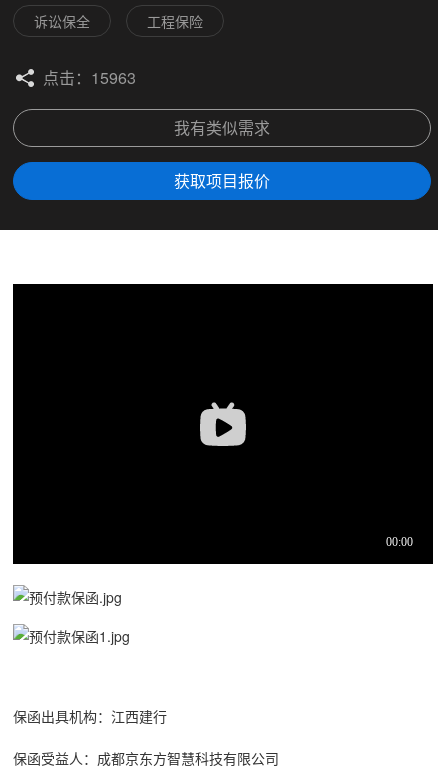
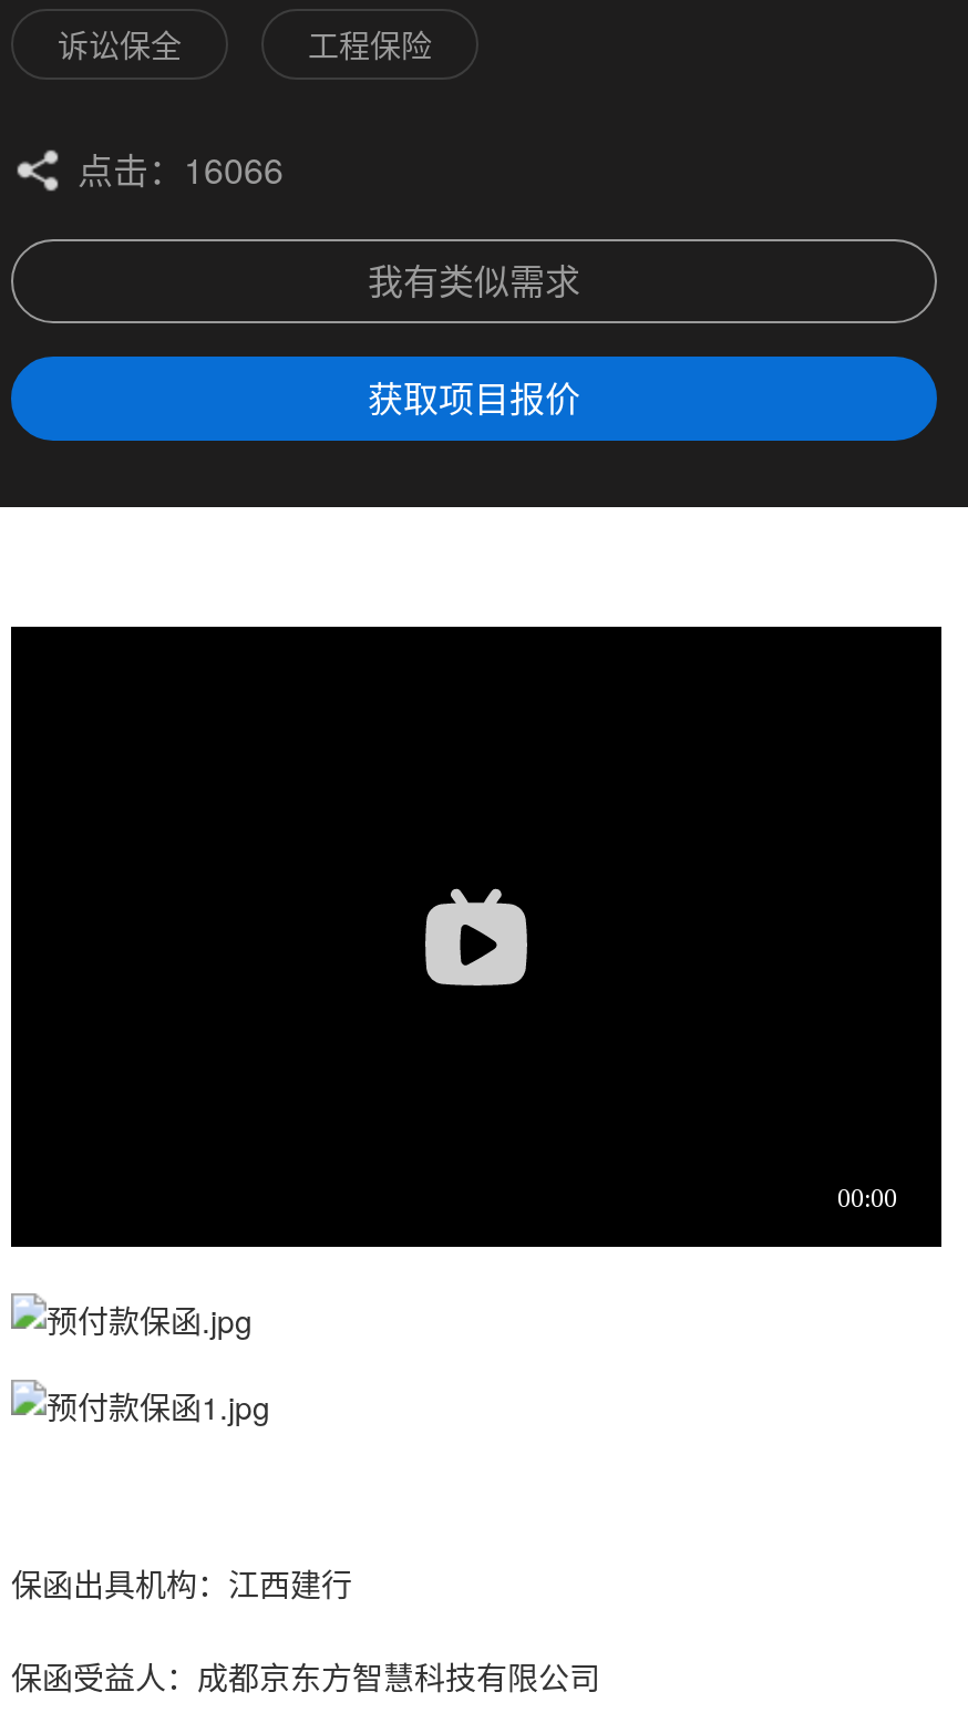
- 点击：15963
+ 点击：16066
